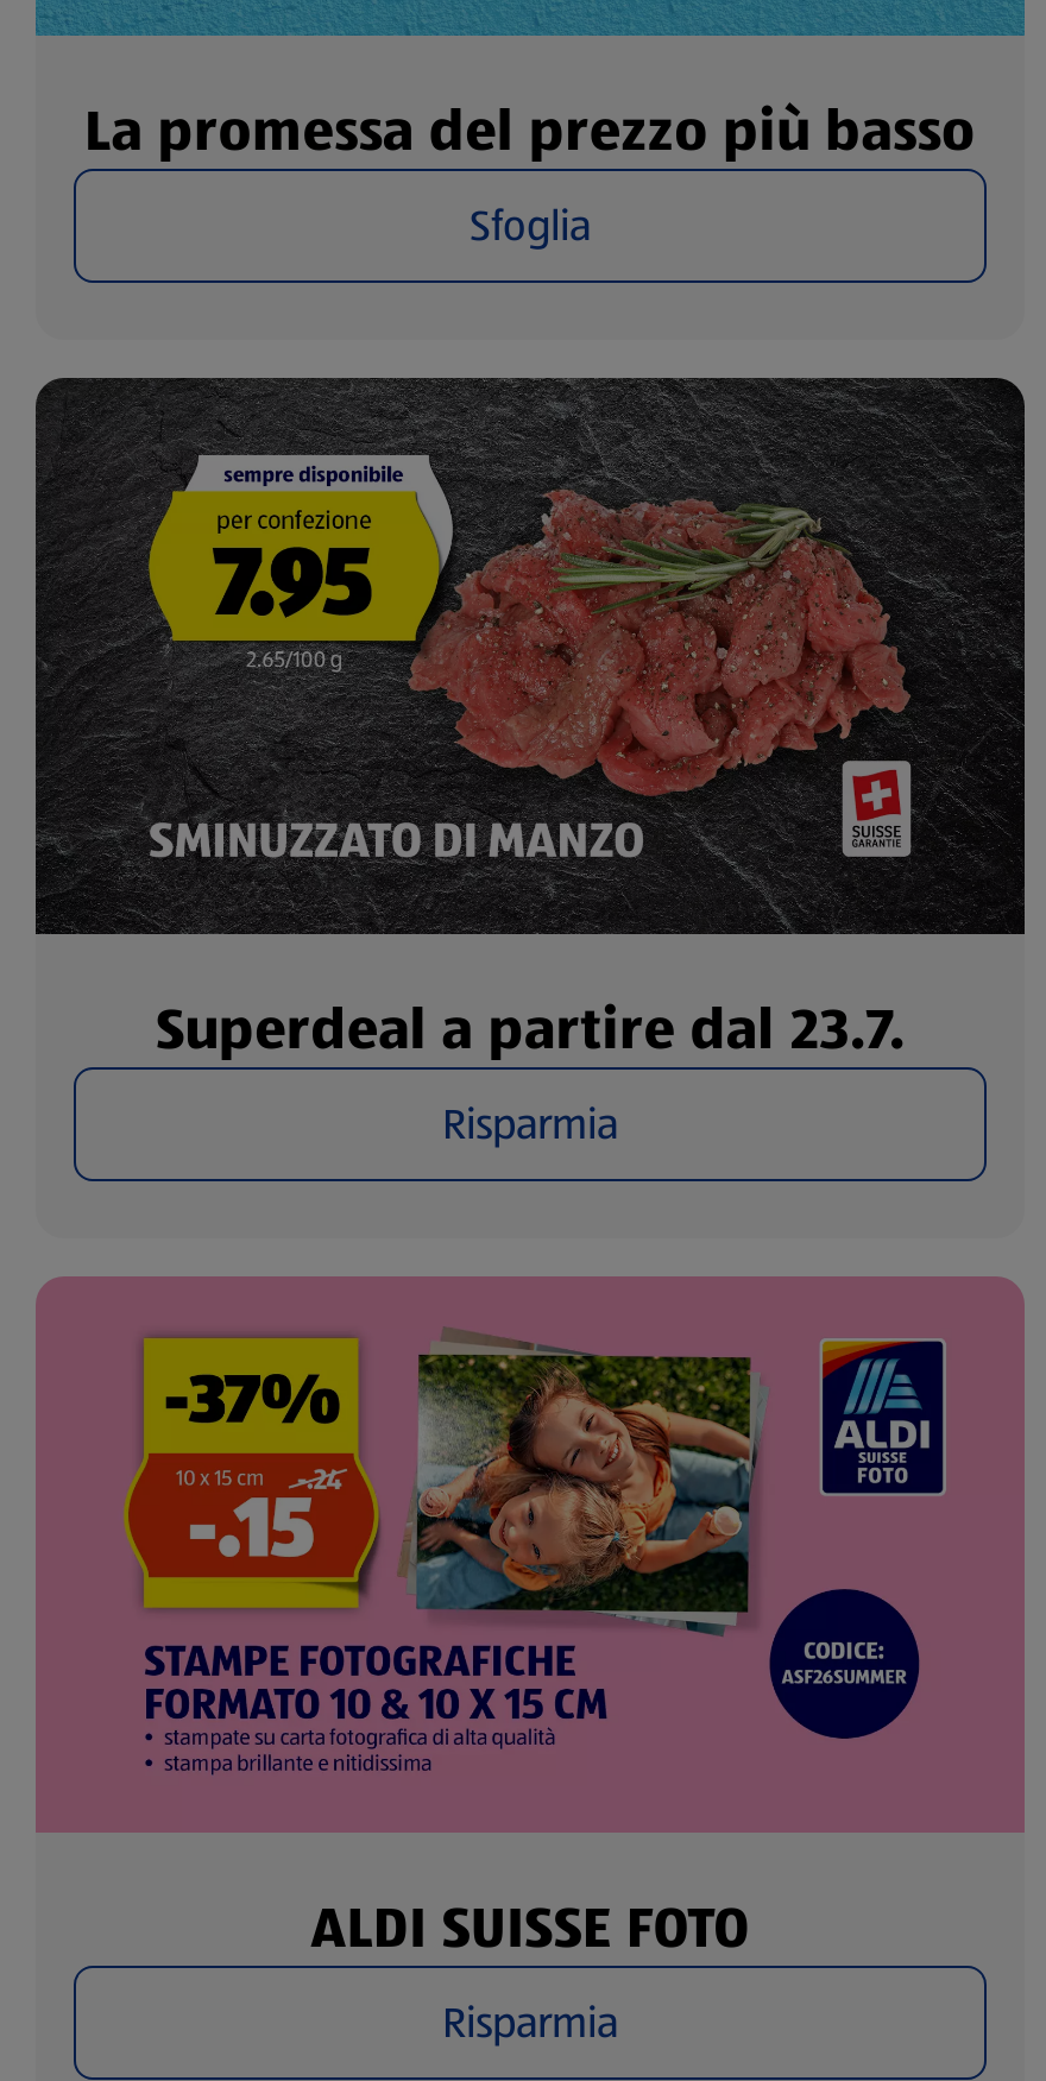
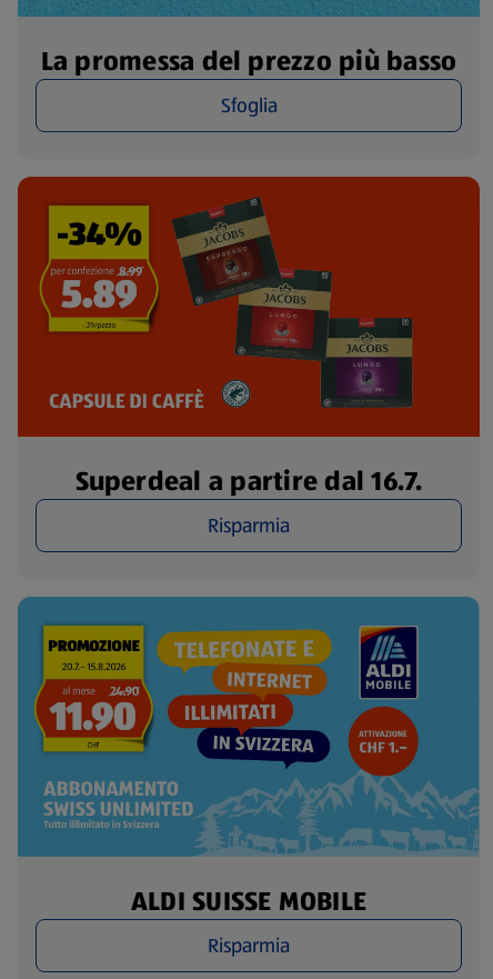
- [image]
- Superdeal a partire dal 23.7.
+ [image]
+ Superdeal a partire dal 16.7.

- [image]
- ALDI SUISSE FOTO
+ [image]
+ ALDI SUISSE MOBILE
